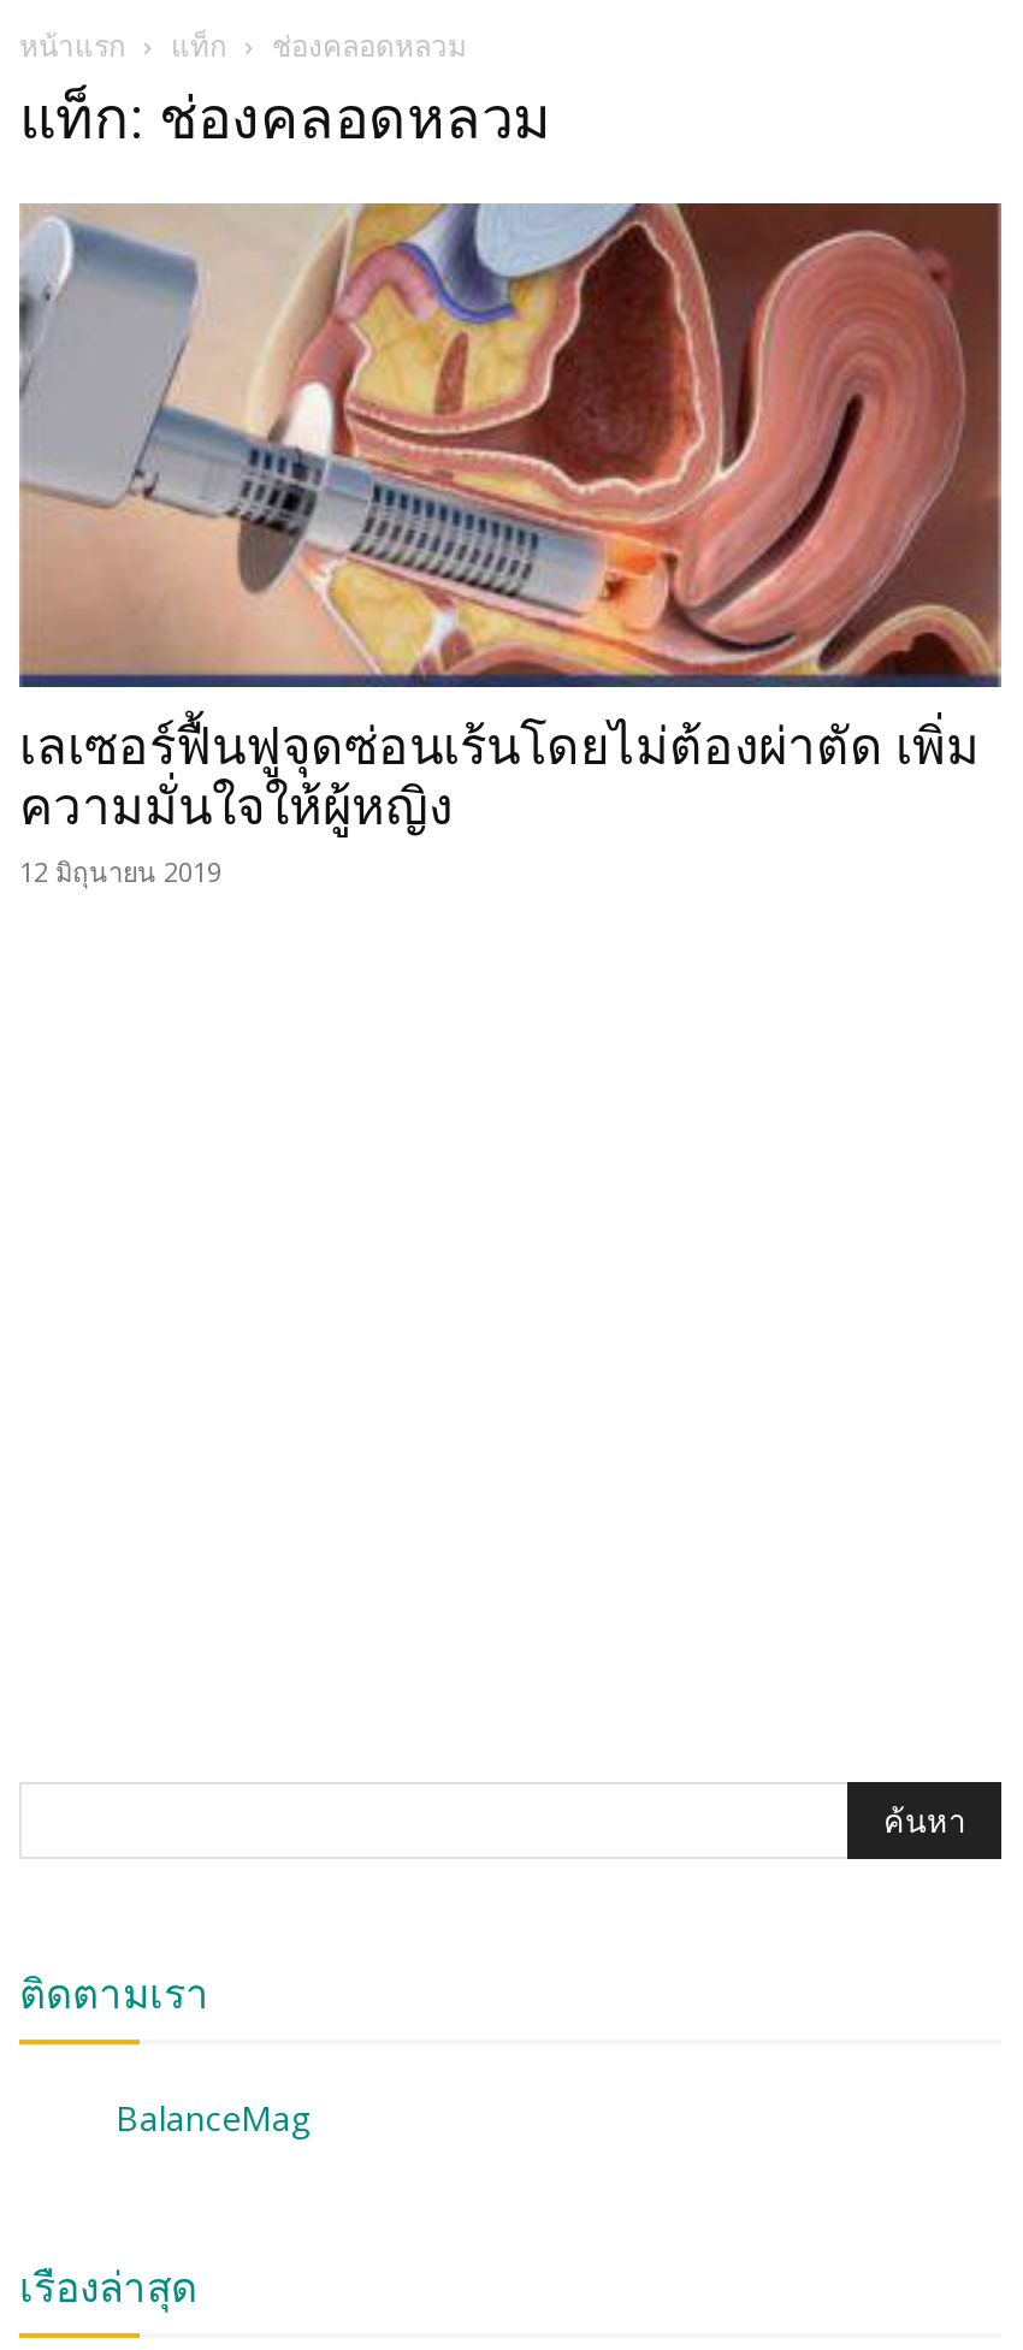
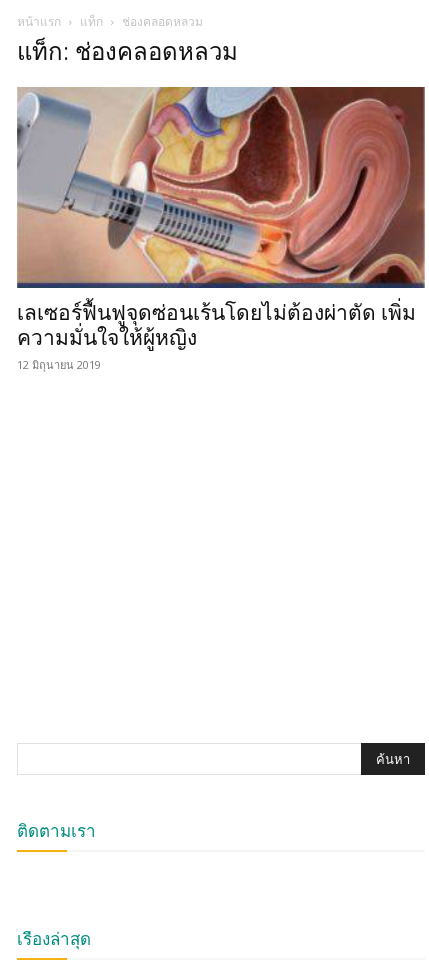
- BalanceMag
